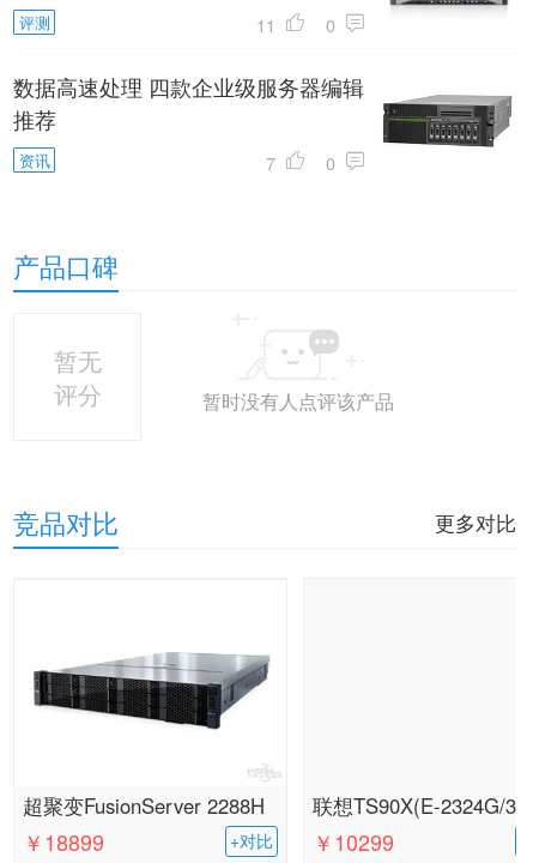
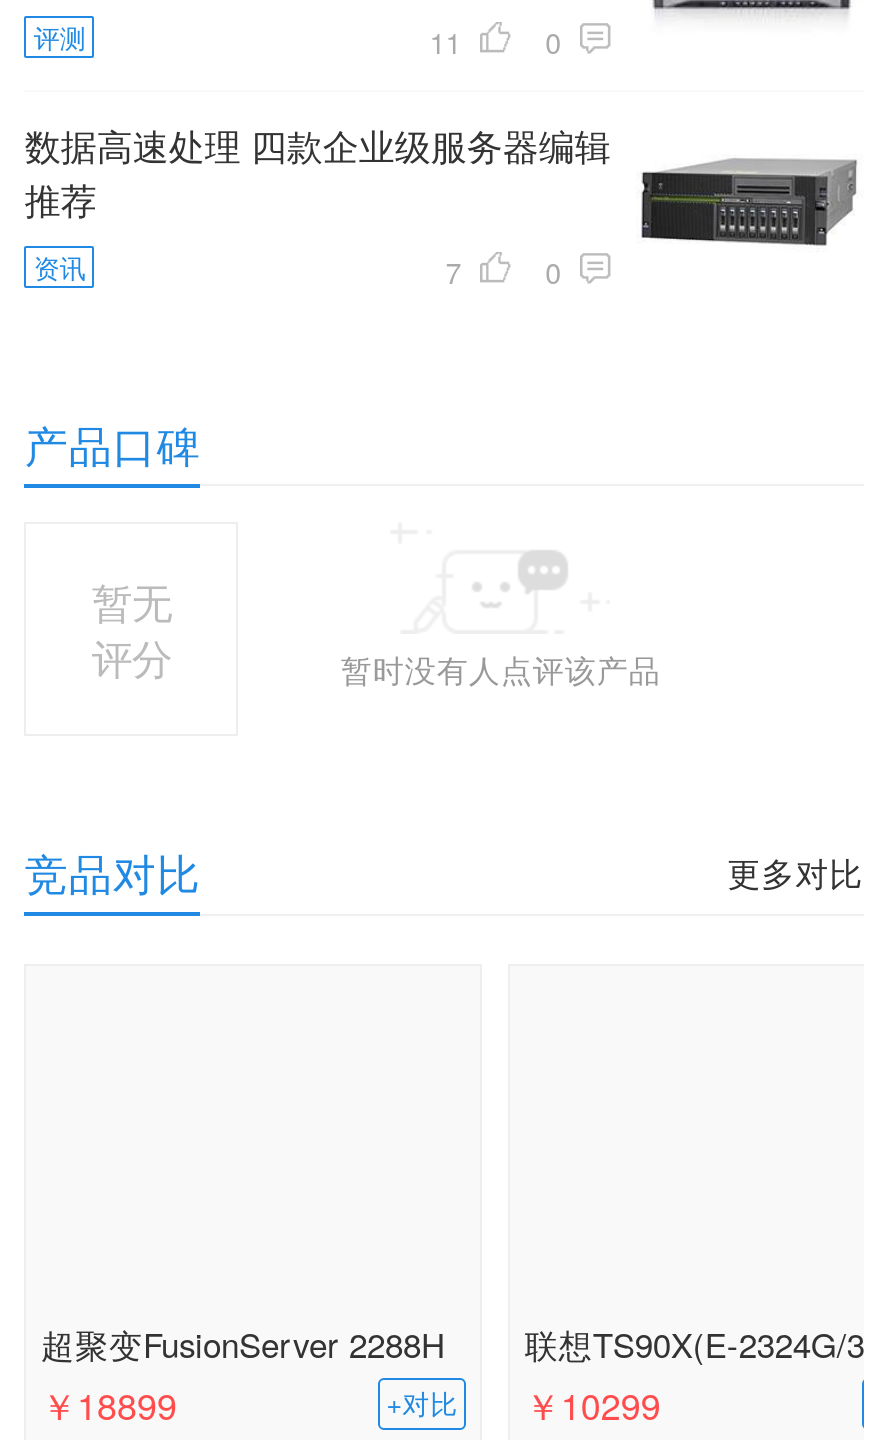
- [image]
